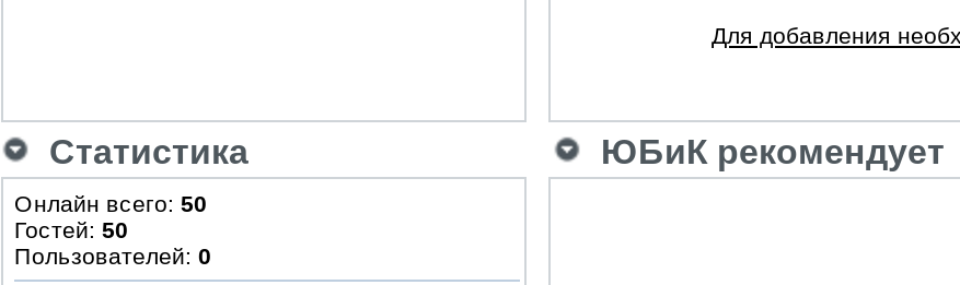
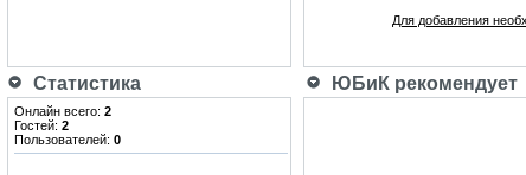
- Онлайн всего: 50
+ Онлайн всего: 2

- Гостей: 50
+ Гостей: 2
